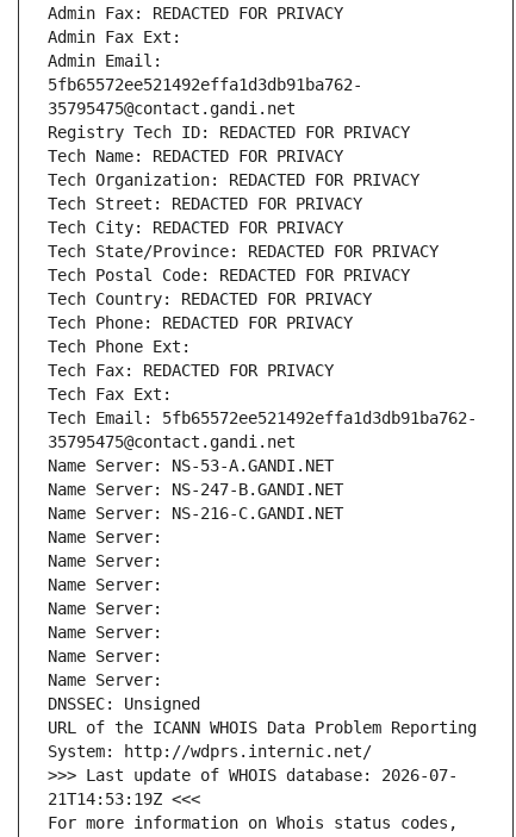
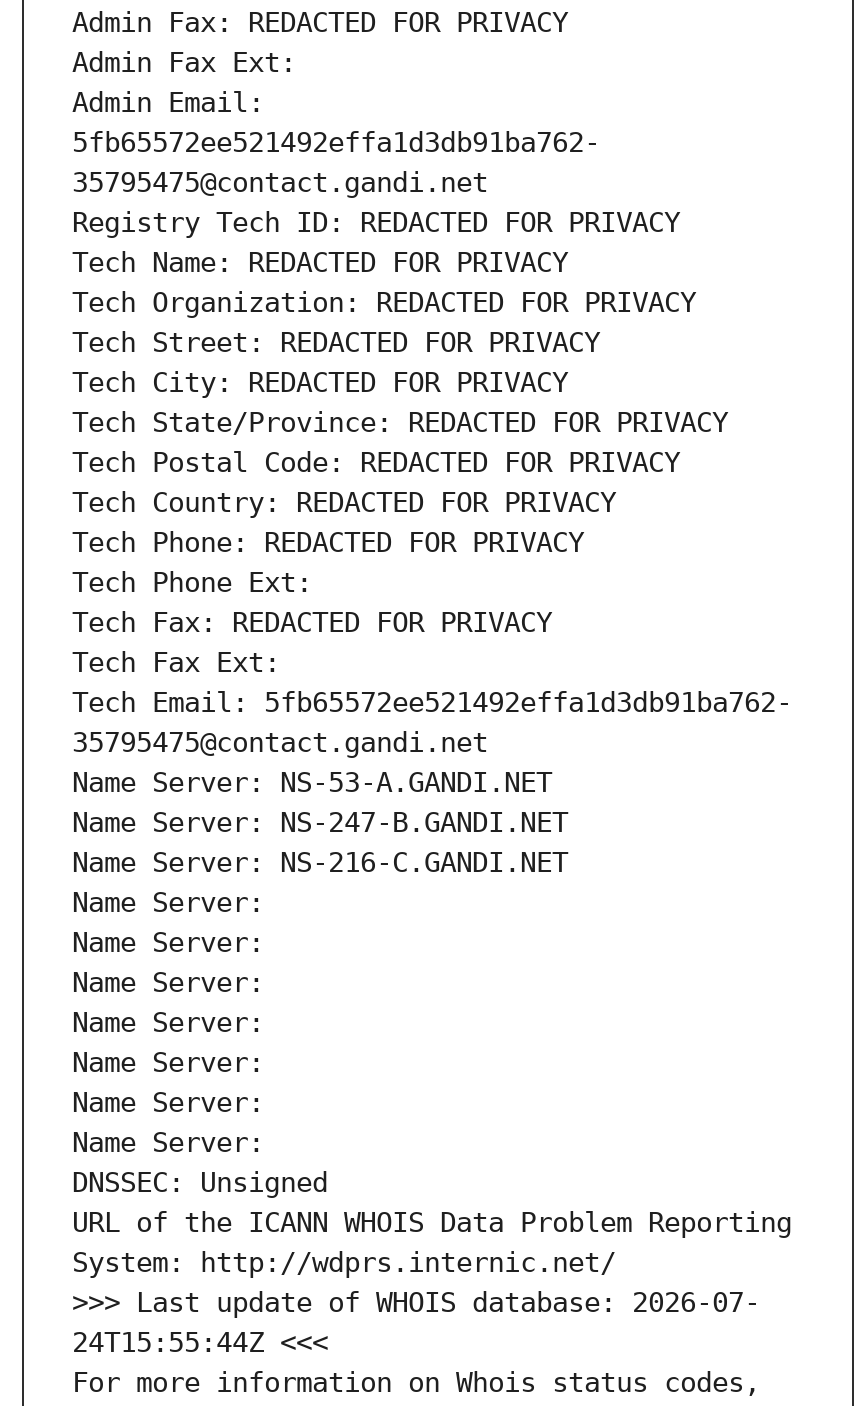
- 21T14:53:19Z <<<
+ 24T15:55:44Z <<<
